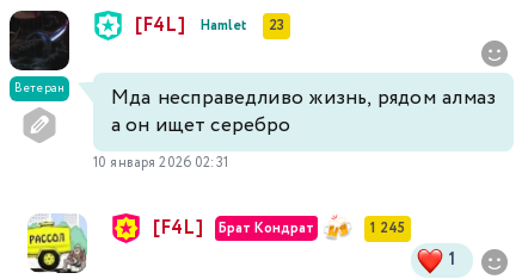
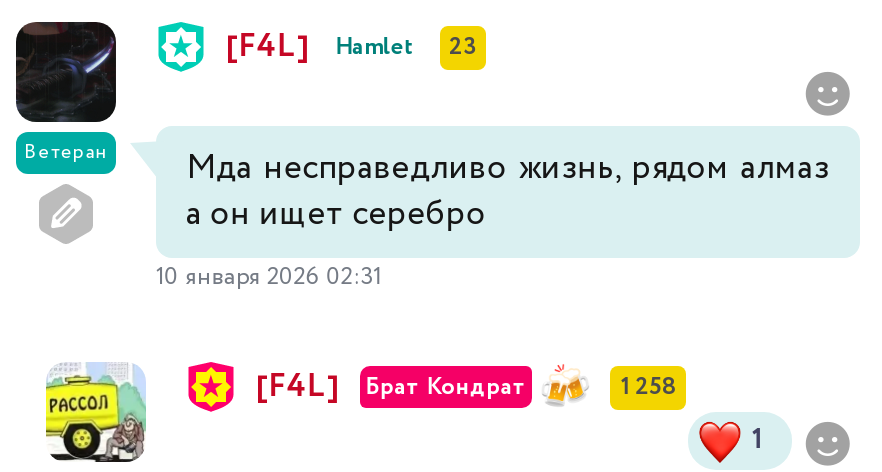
- 1 245
+ 1 258
